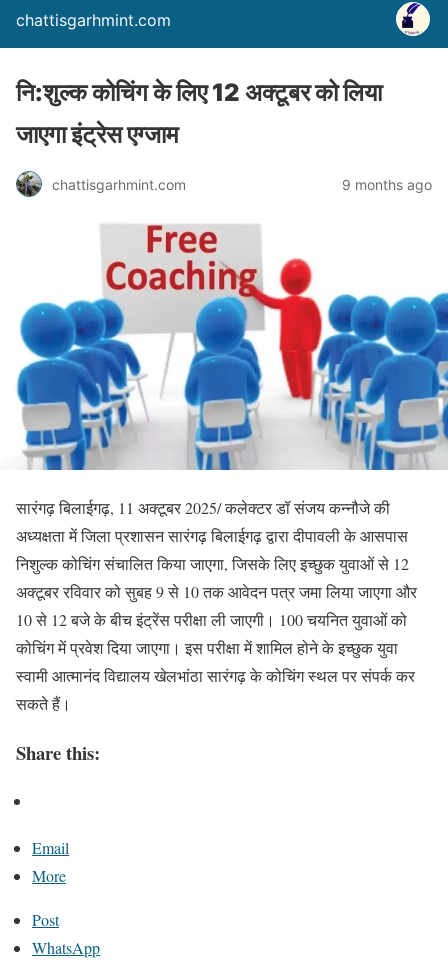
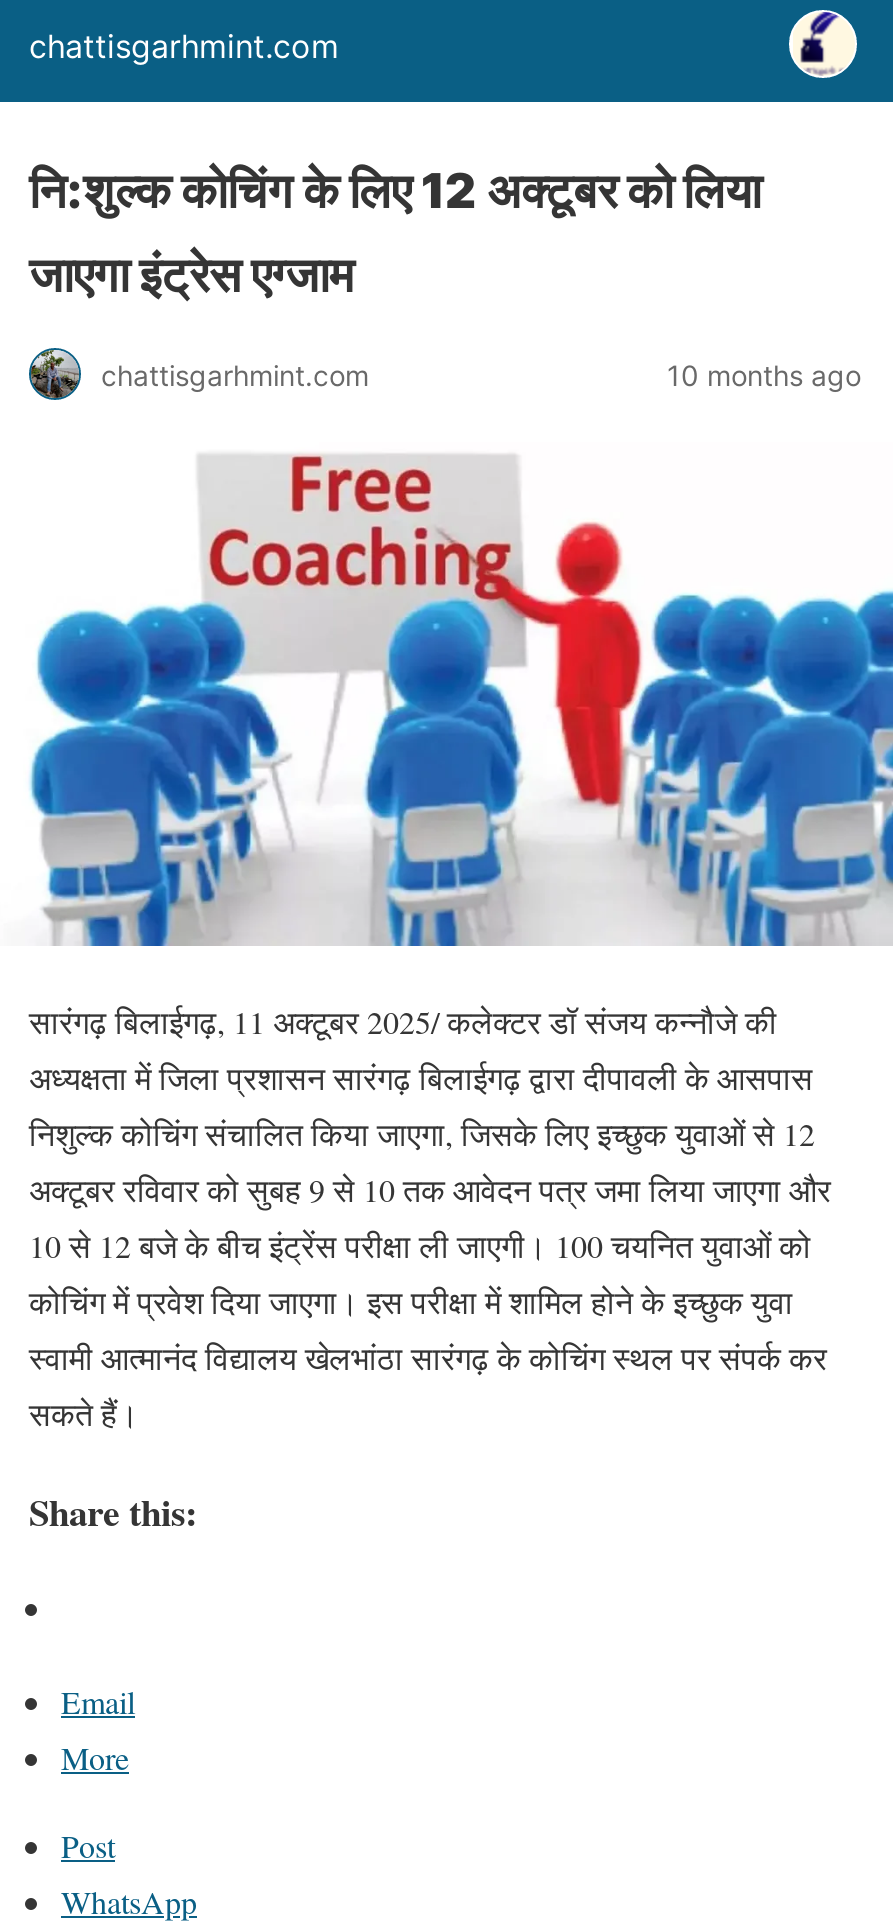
- 9 months ago
+ 10 months ago
